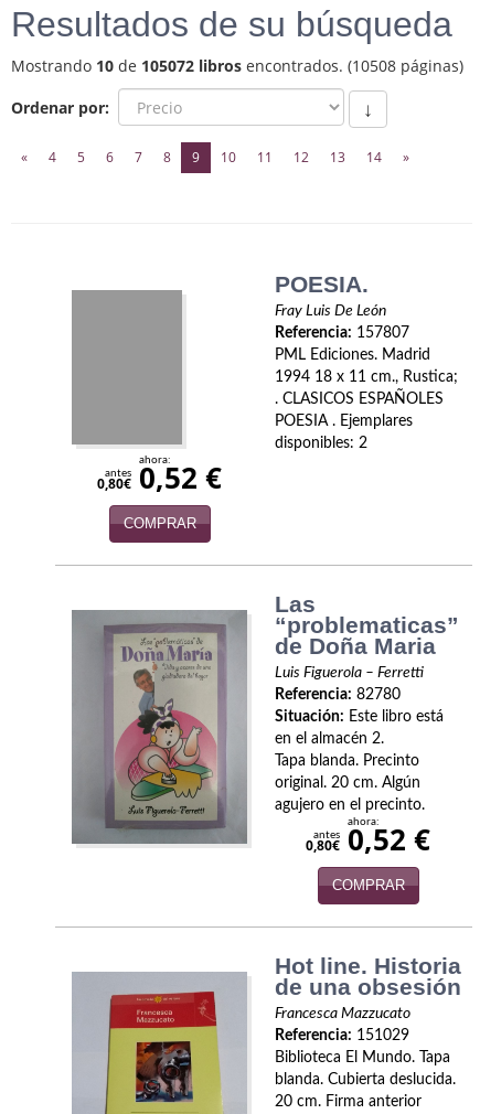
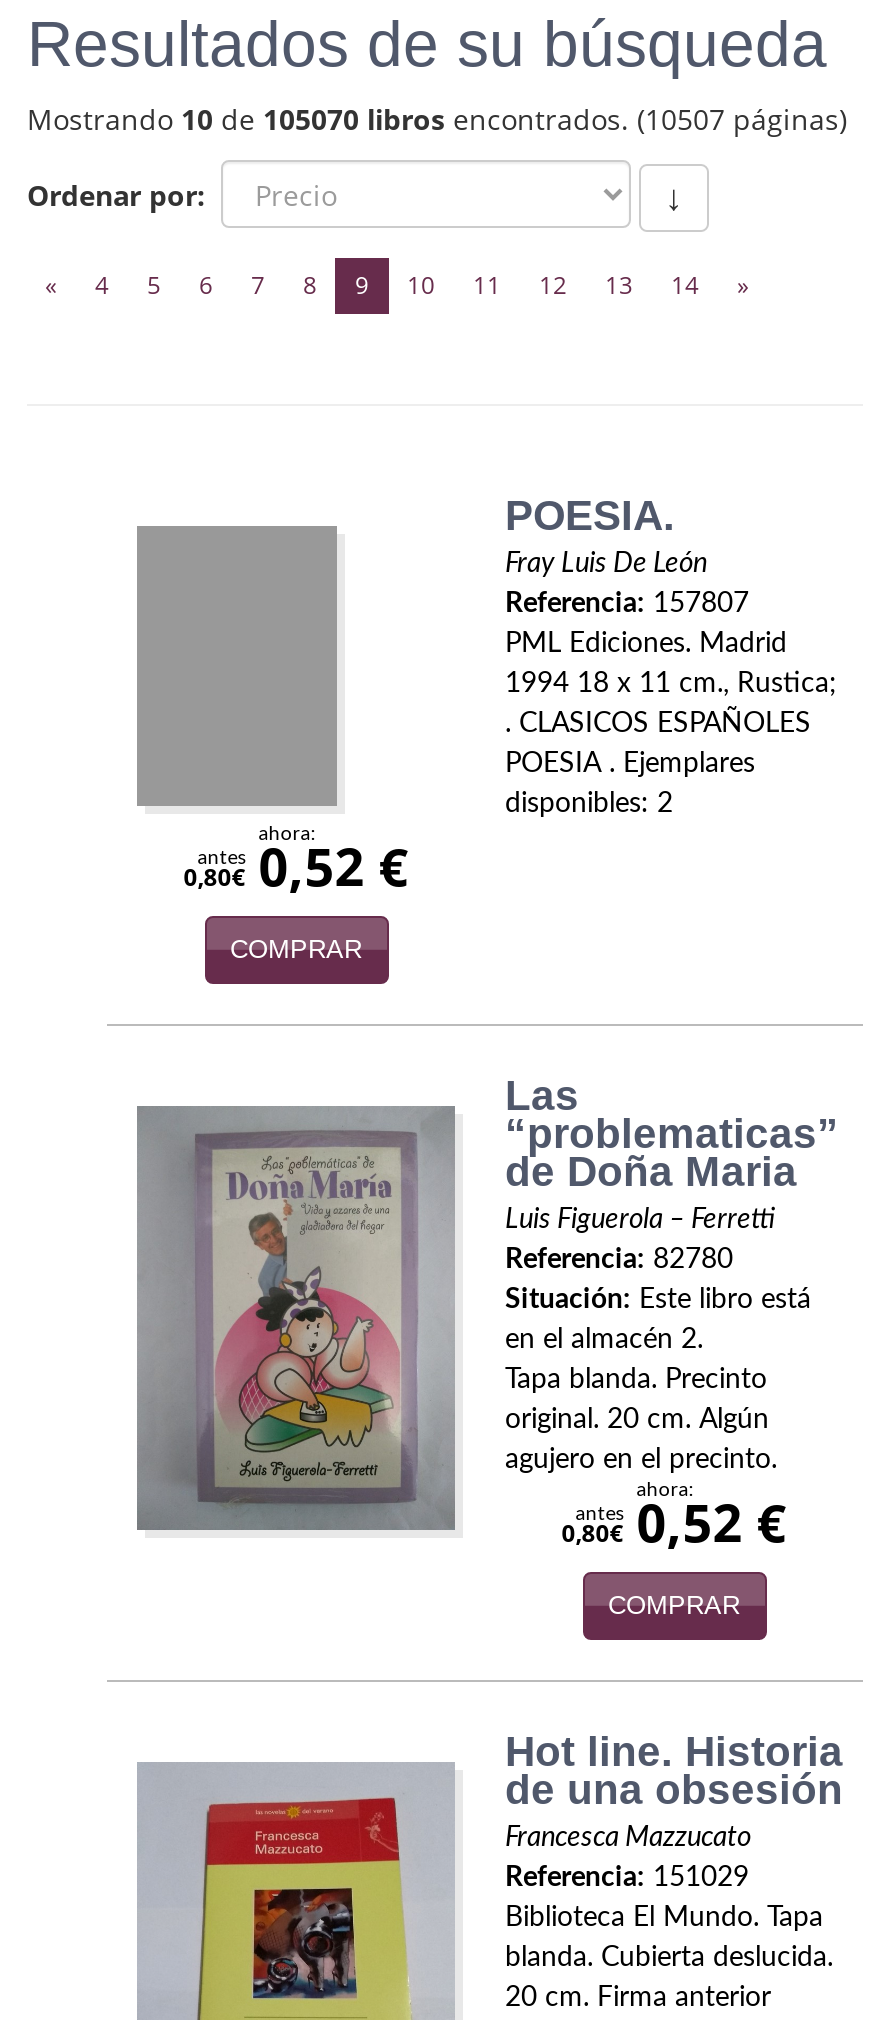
- Mostrando 10 de 105072 libros encontrados. (10508 páginas)
+ Mostrando 10 de 105070 libros encontrados. (10507 páginas)
